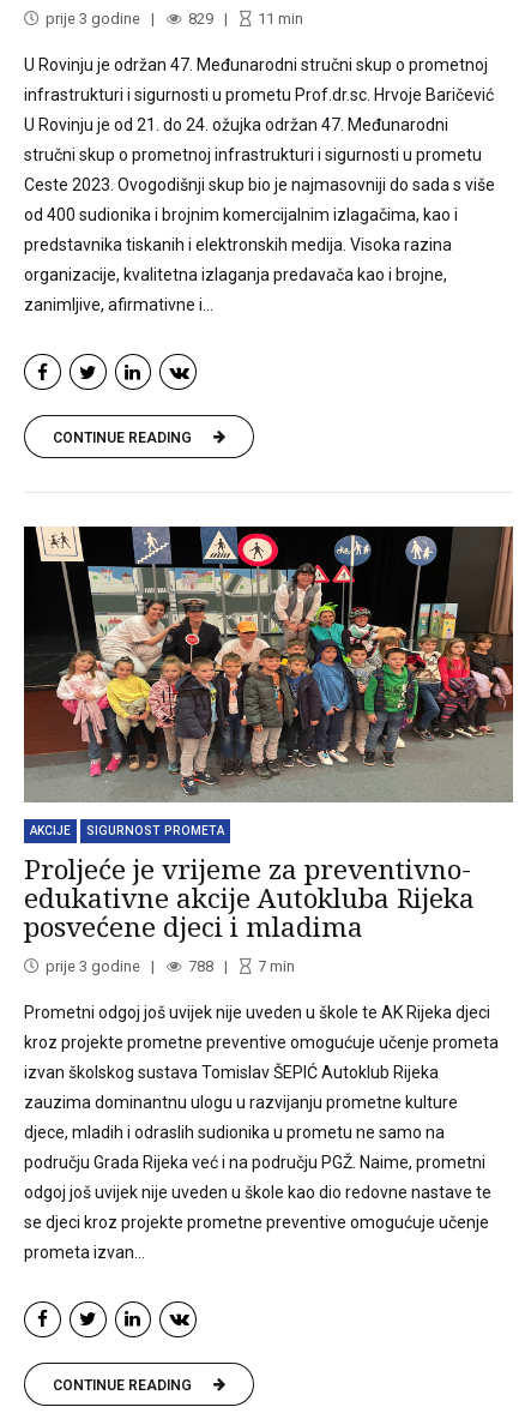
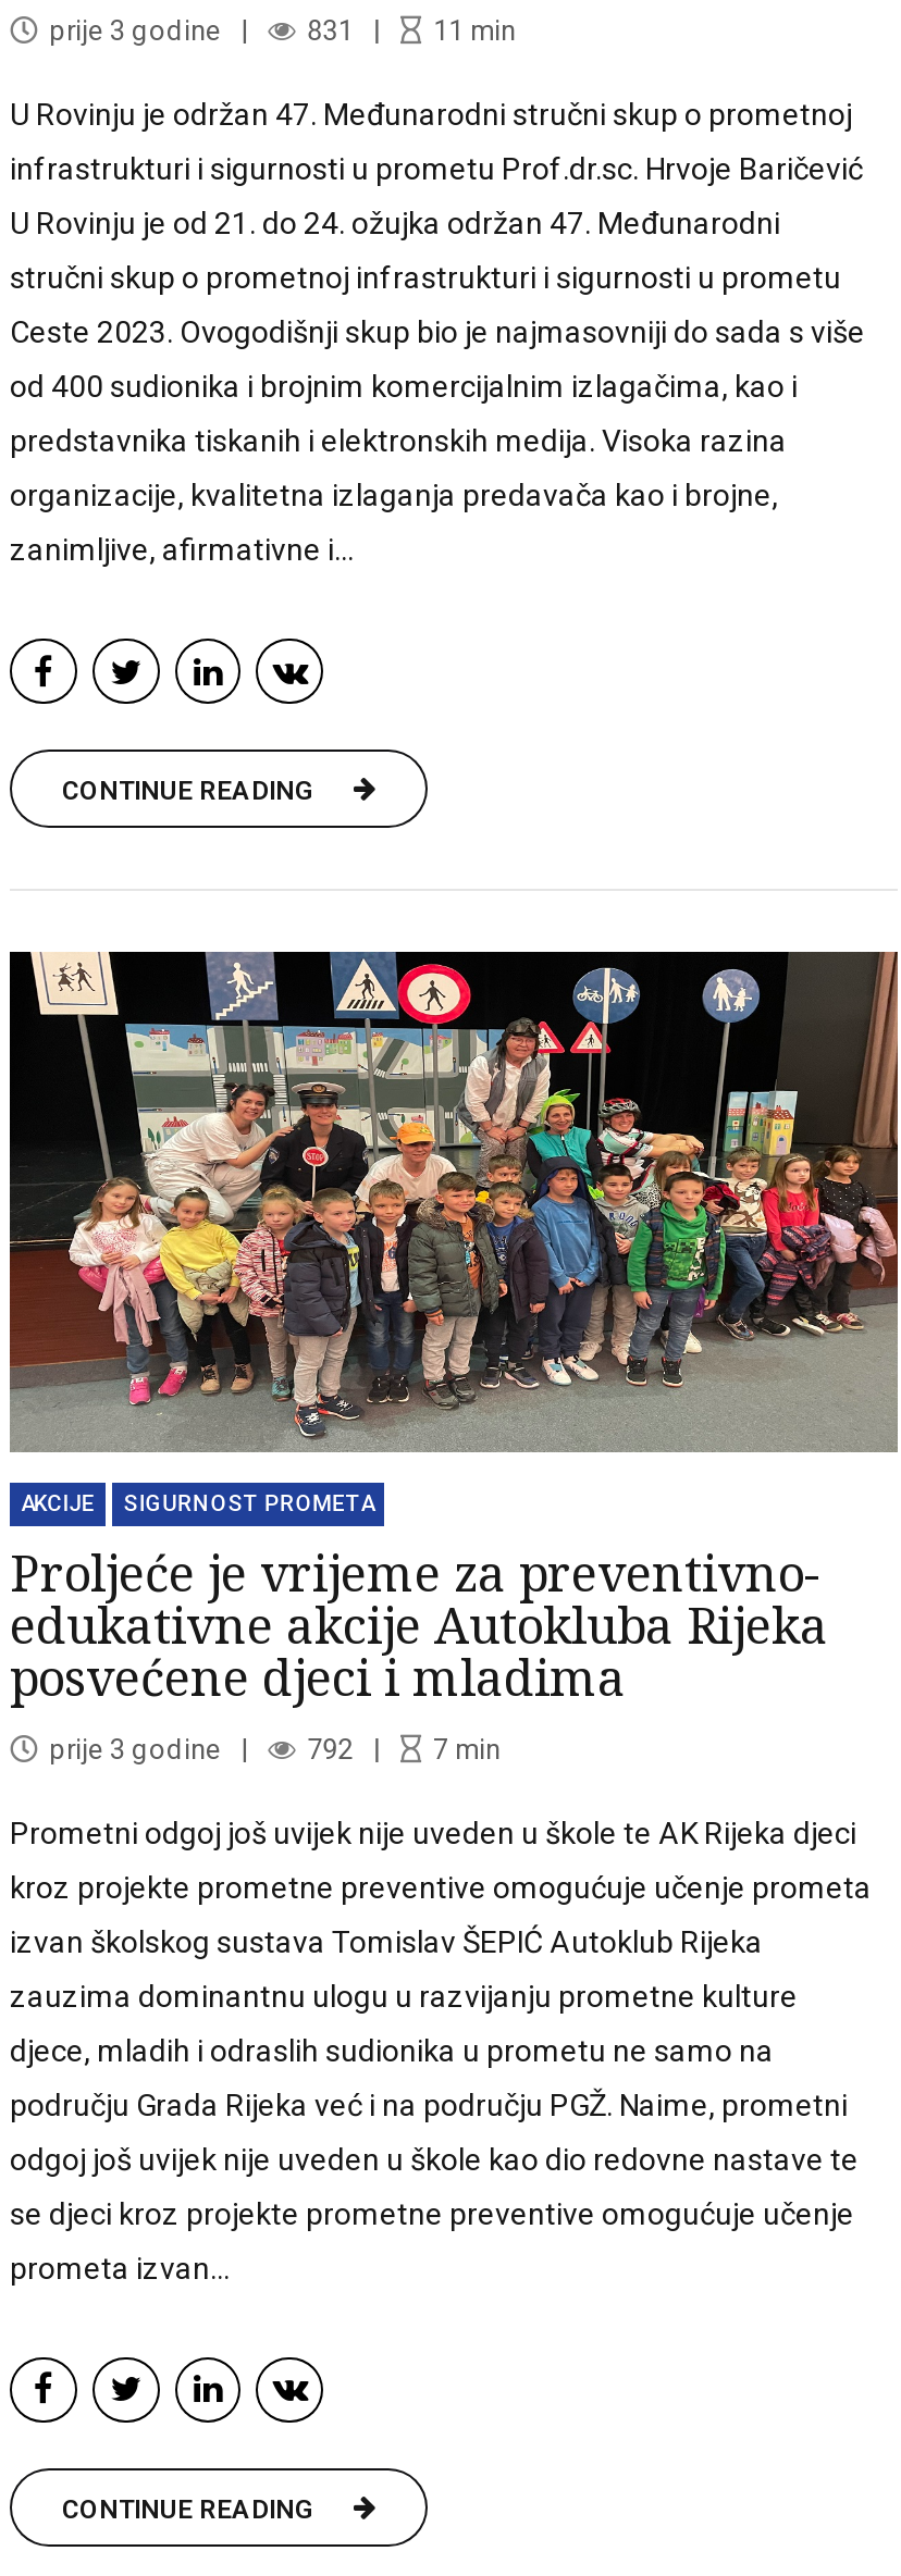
- 829
+ 831

- 788
+ 792
